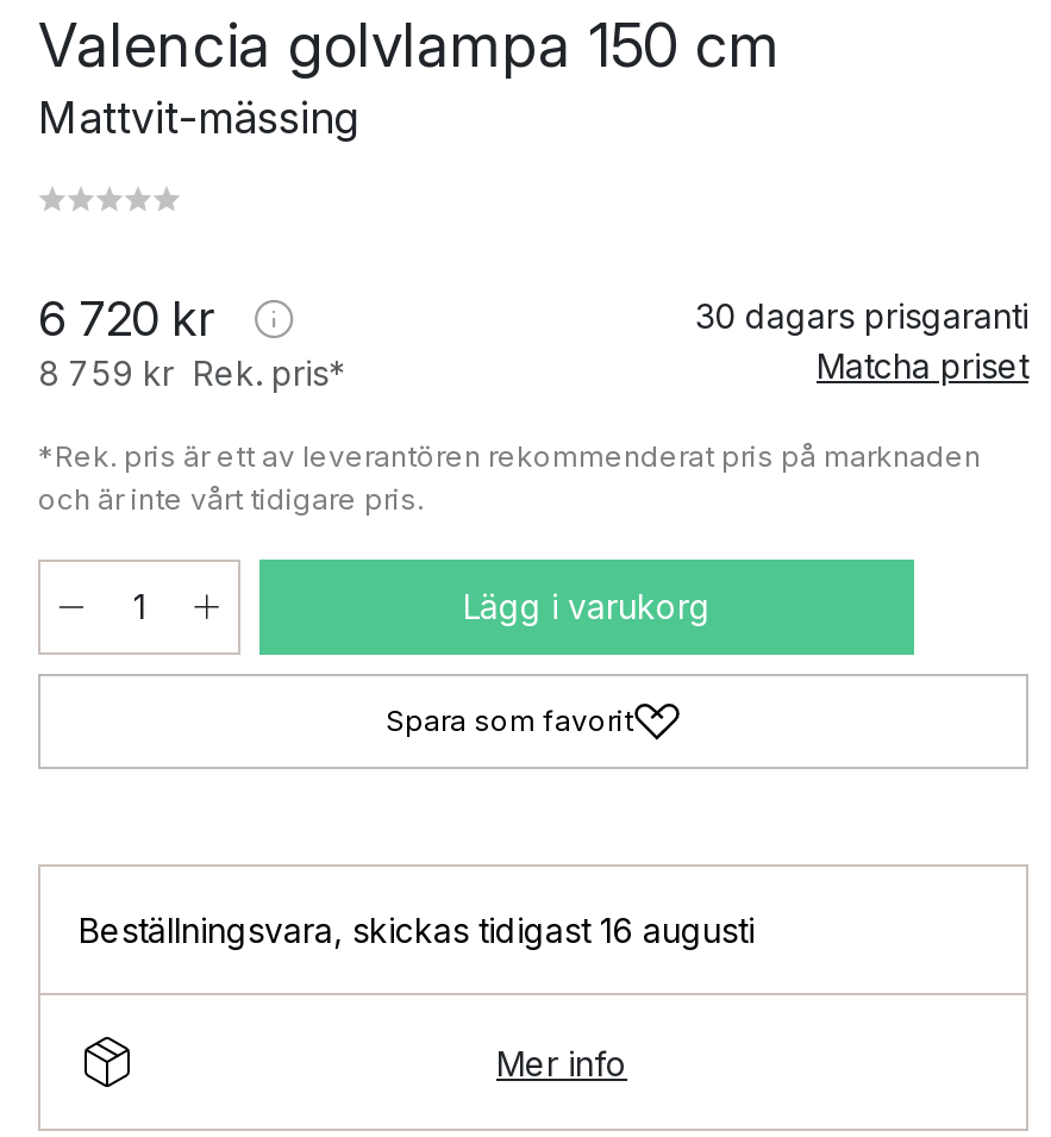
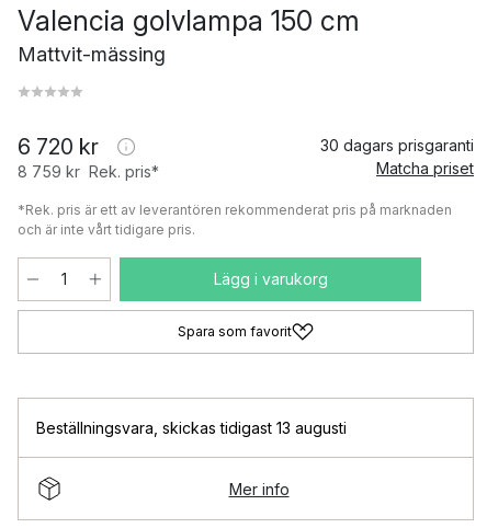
- Beställningsvara, skickas tidigast 16 augusti
+ Beställningsvara, skickas tidigast 13 augusti
